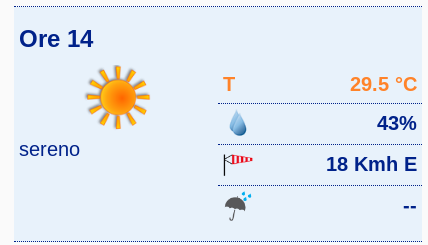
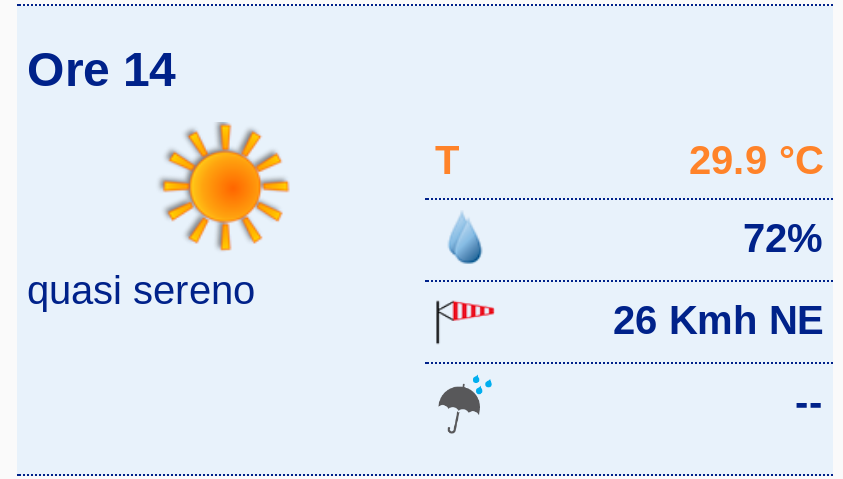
- 29.5 °C
+ 29.9 °C

- 43%
+ 72%

- sereno
+ quasi sereno

- 18 Kmh E
+ 26 Kmh NE
